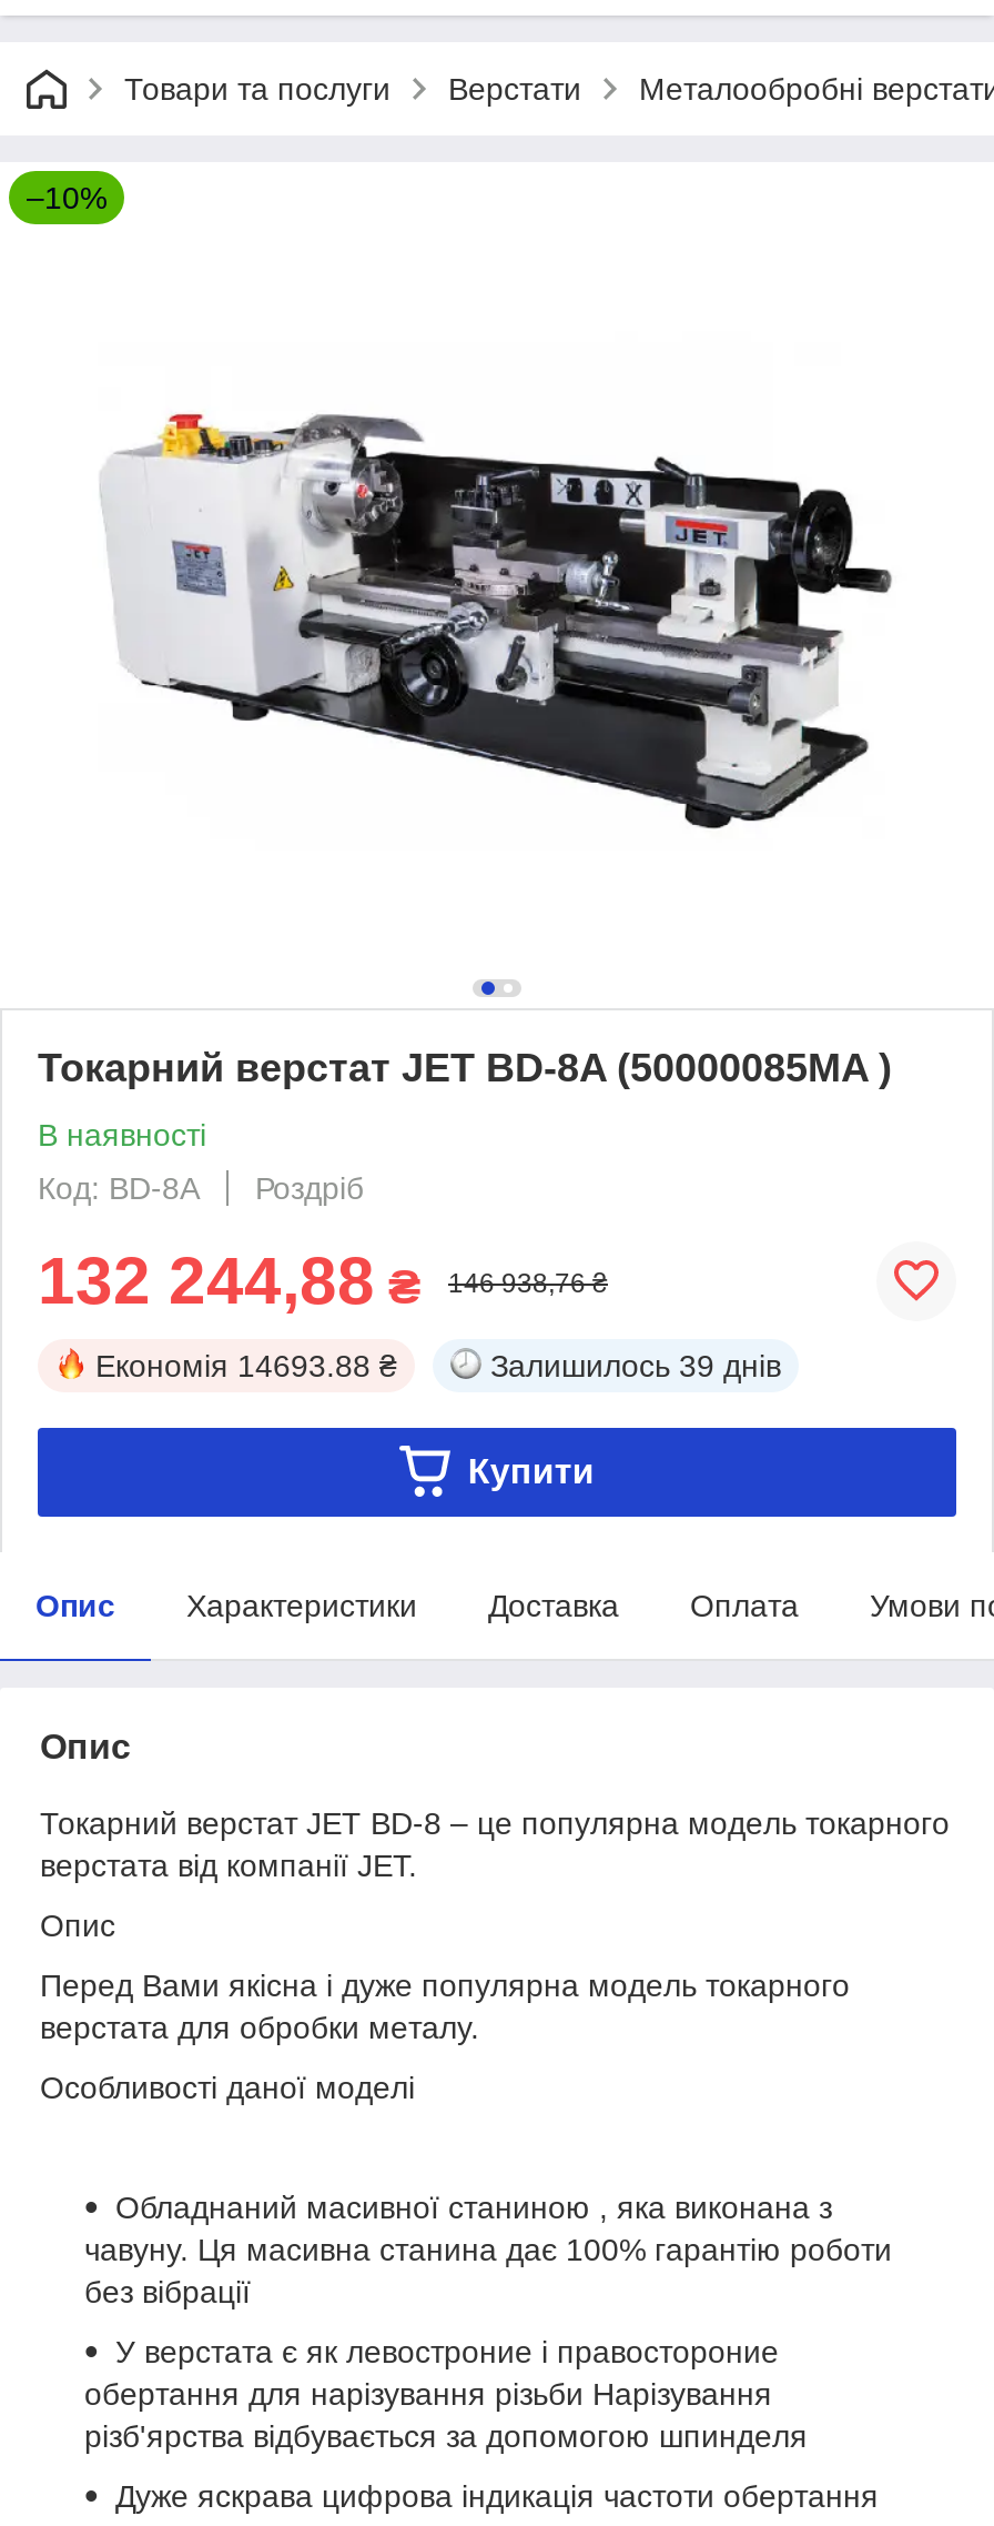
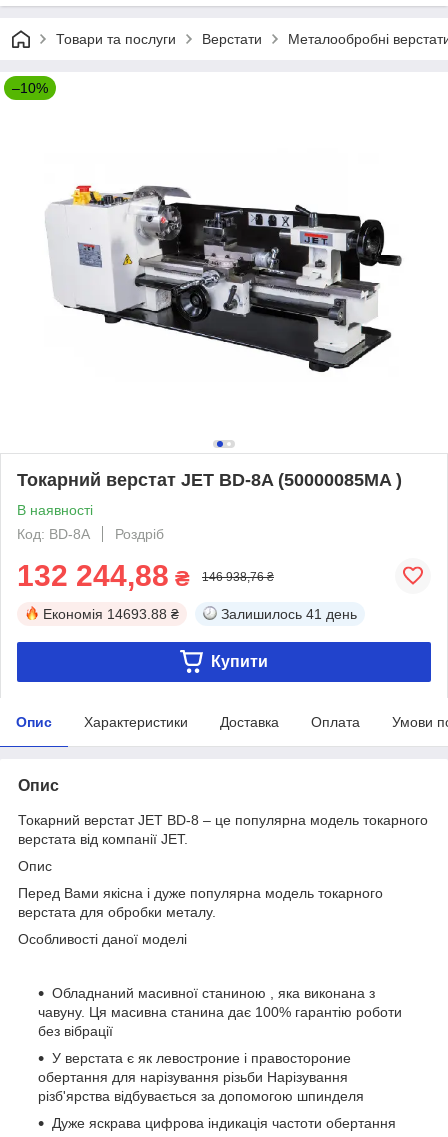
- Залишилось 39 днів
+ Залишилось 41 день
